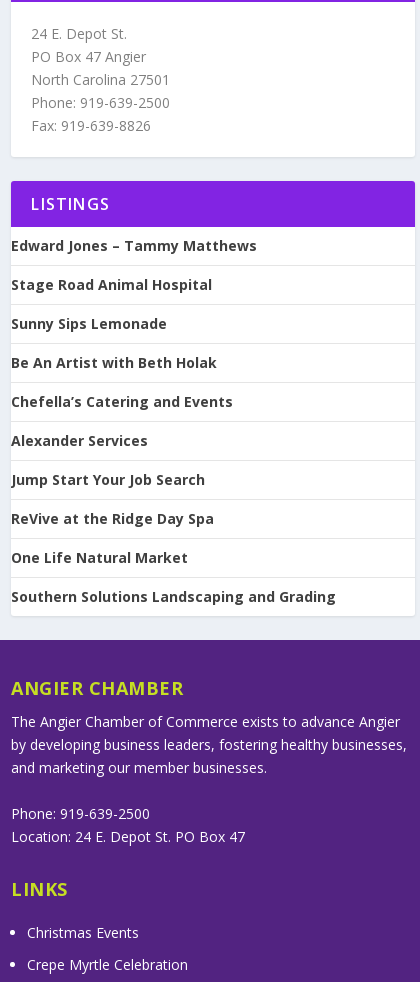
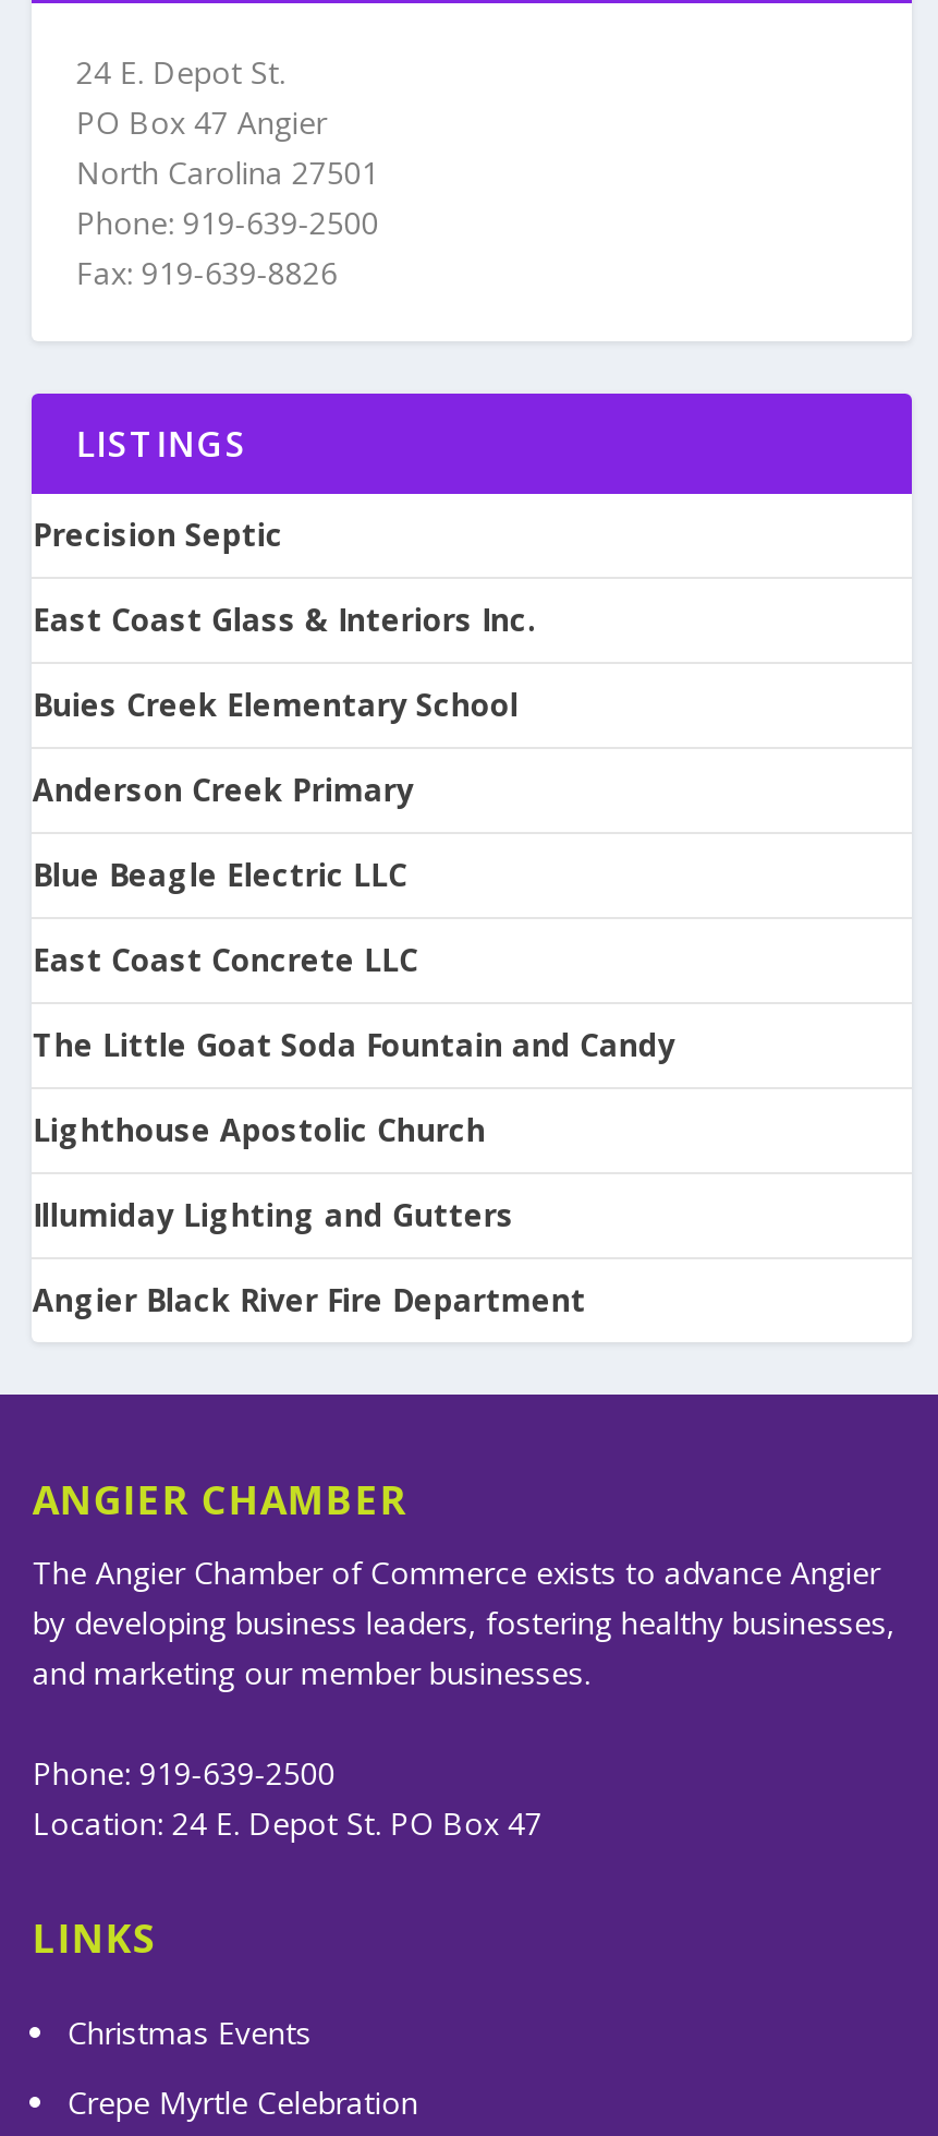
- Edward Jones – Tammy Matthews
+ Precision Septic

- Stage Road Animal Hospital
+ East Coast Glass & Interiors Inc.

- Sunny Sips Lemonade
+ Buies Creek Elementary School

- Be An Artist with Beth Holak
+ Anderson Creek Primary

- Chefella’s Catering and Events
+ Blue Beagle Electric LLC

- Alexander Services
+ East Coast Concrete LLC

- Jump Start Your Job Search
+ The Little Goat Soda Fountain and Candy

- ReVive at the Ridge Day Spa
+ Lighthouse Apostolic Church

- One Life Natural Market
+ Illumiday Lighting and Gutters

- Southern Solutions Landscaping and Grading
+ Angier Black River Fire Department
